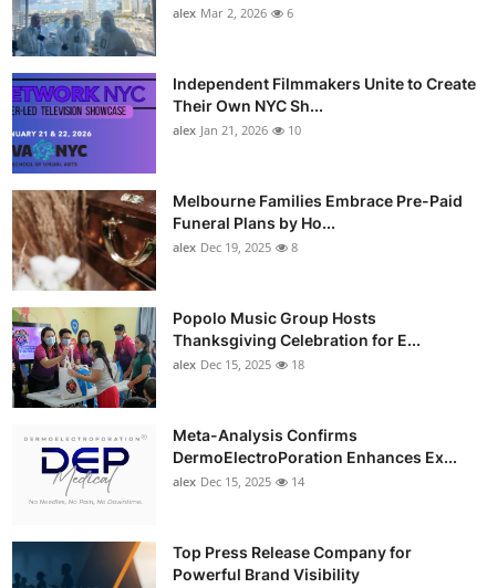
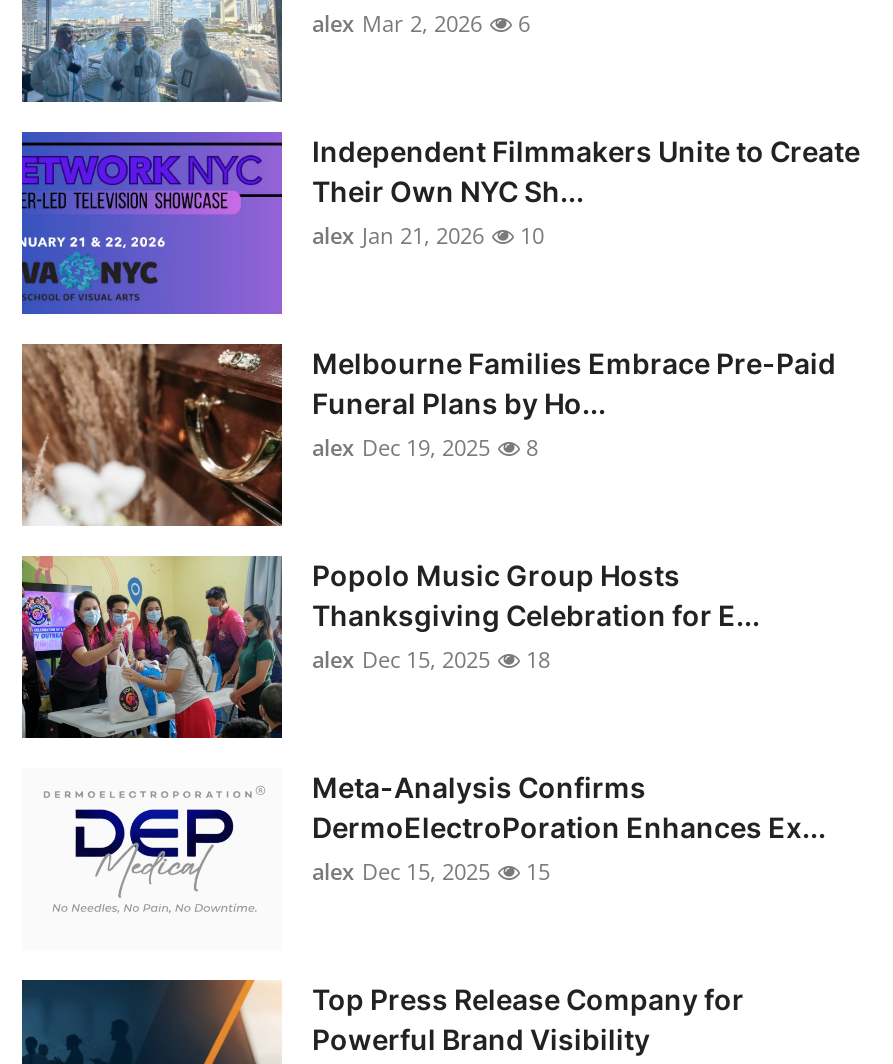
- alex Dec 15, 2025 14
+ alex Dec 15, 2025 15
